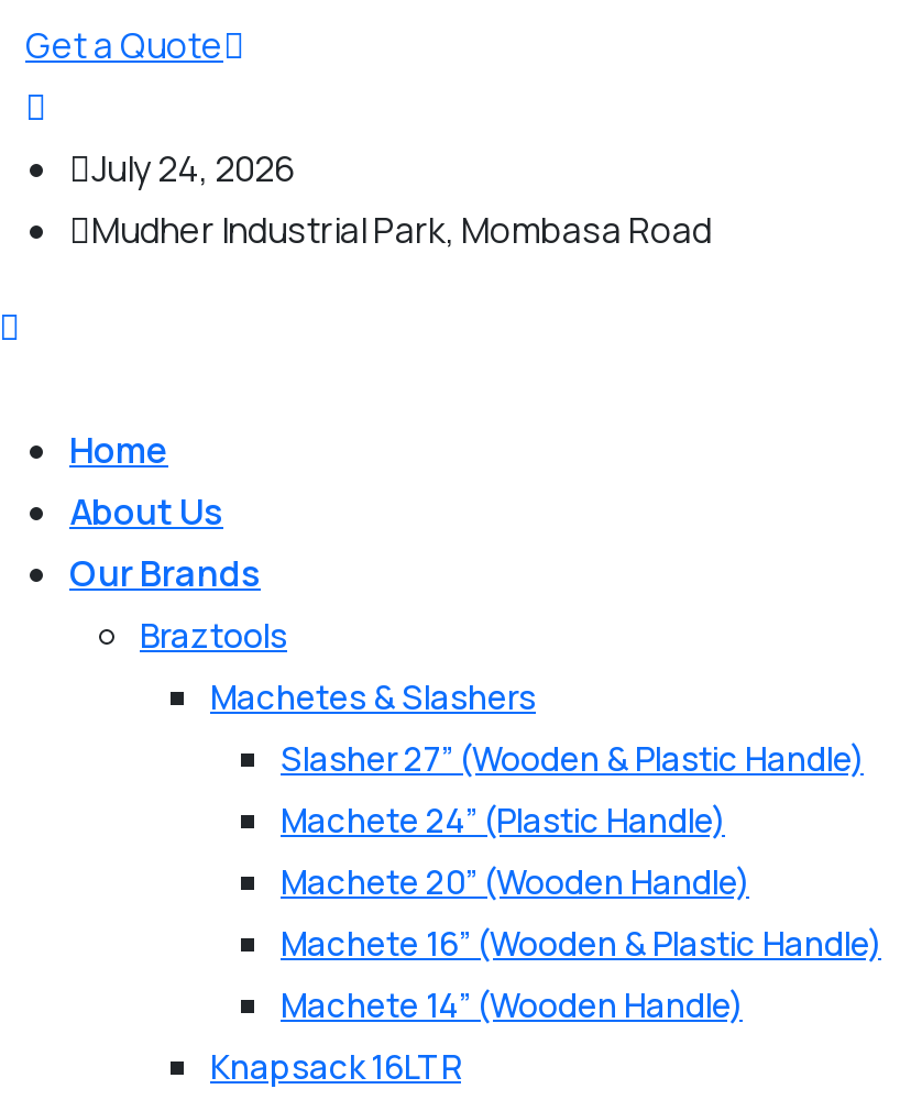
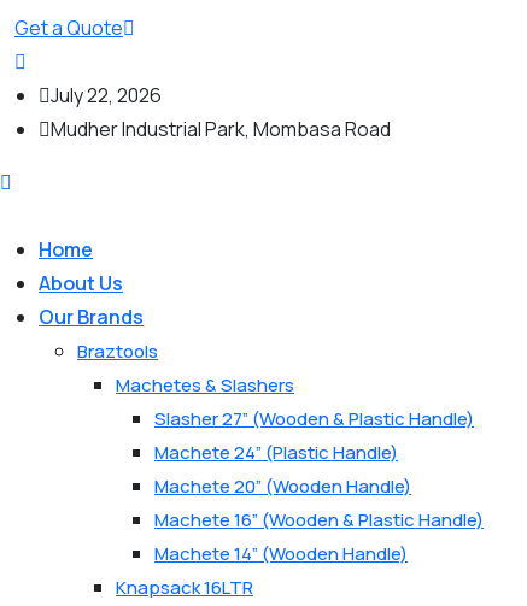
- July 24, 2026
+ July 22, 2026
